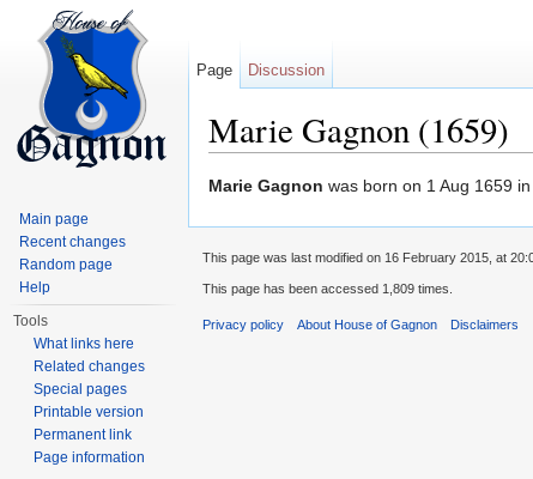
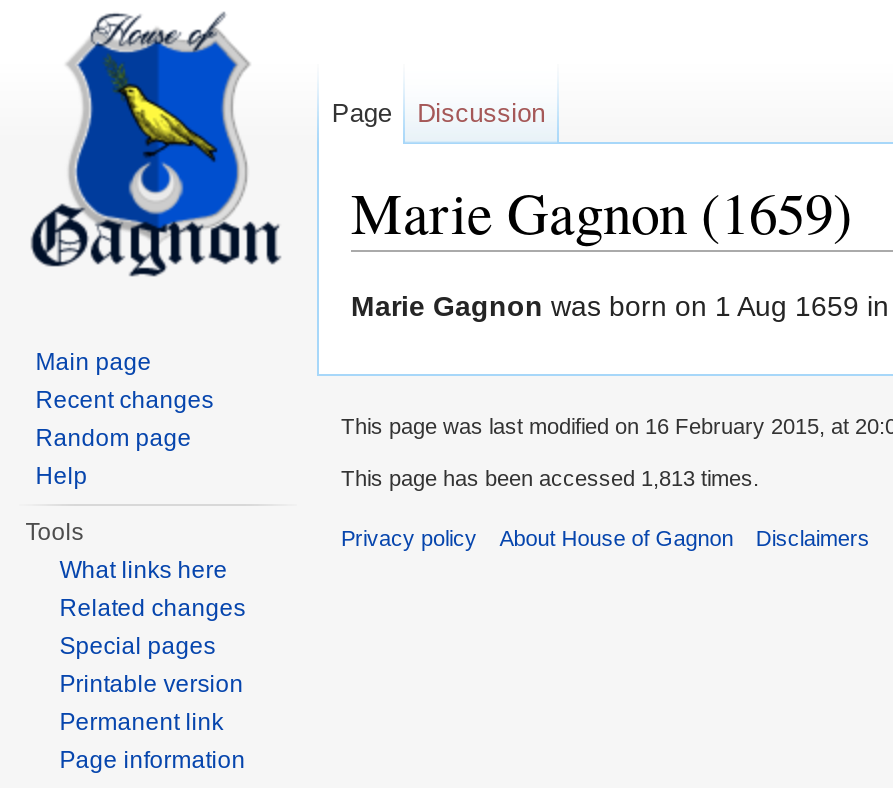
- This page has been accessed 1,809 times.
+ This page has been accessed 1,813 times.
